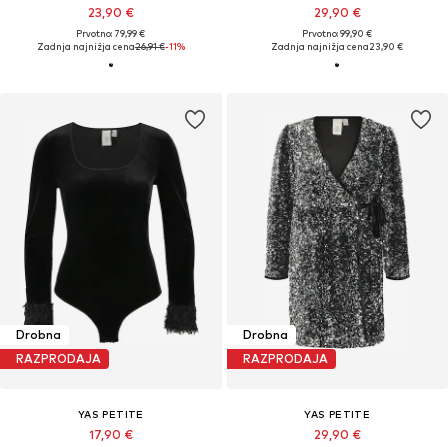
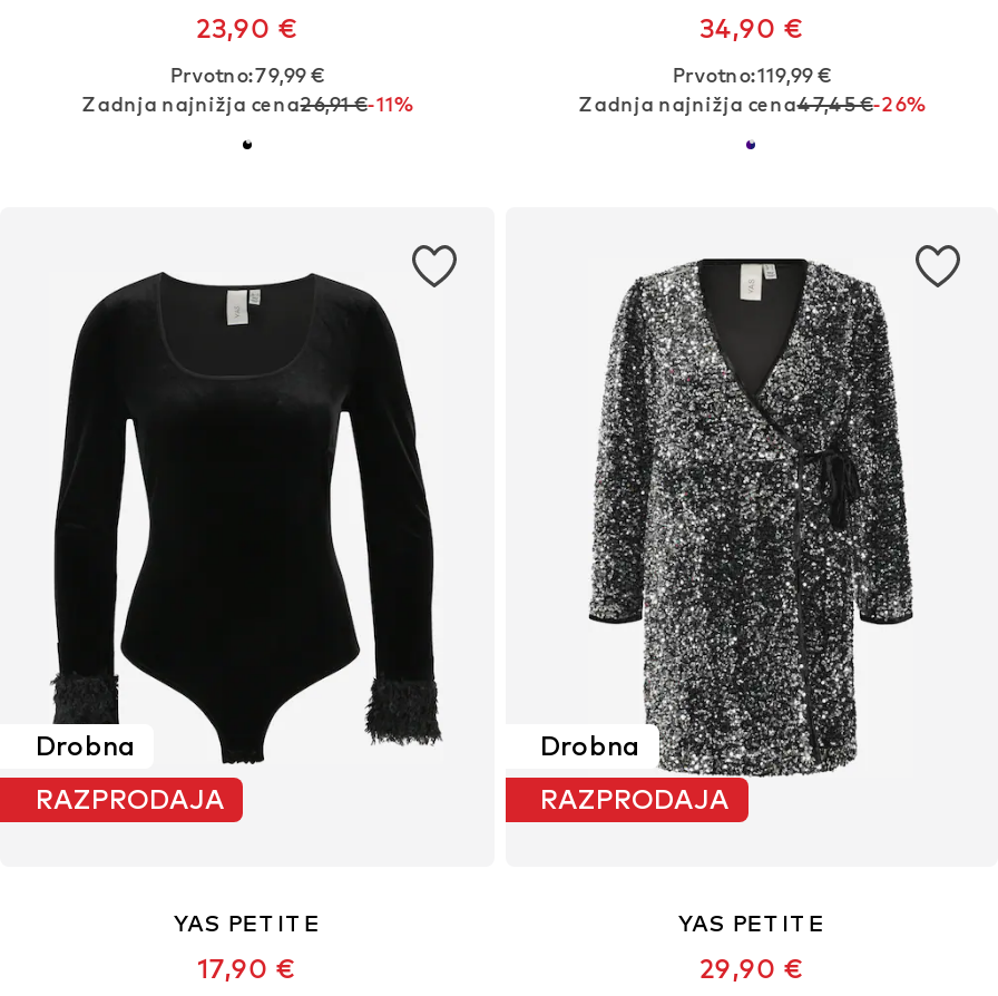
- 29,90 €
+ 34,90 €

- Prvotno: 99,90 €
+ Prvotno: 119,99 €

- Zadnja najnižja cena23,90 €
+ Zadnja najnižja cena47,45 €-26%
